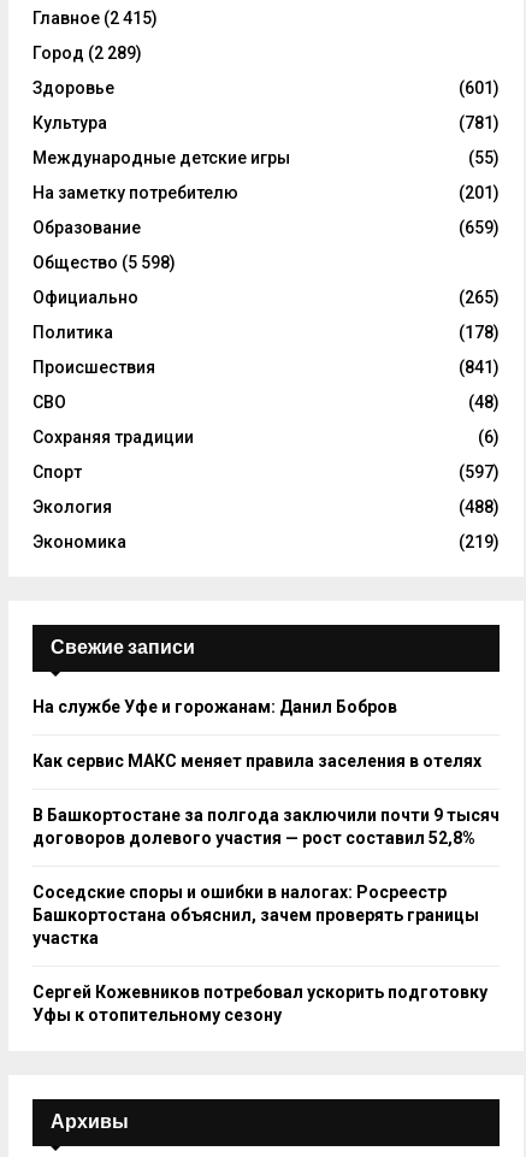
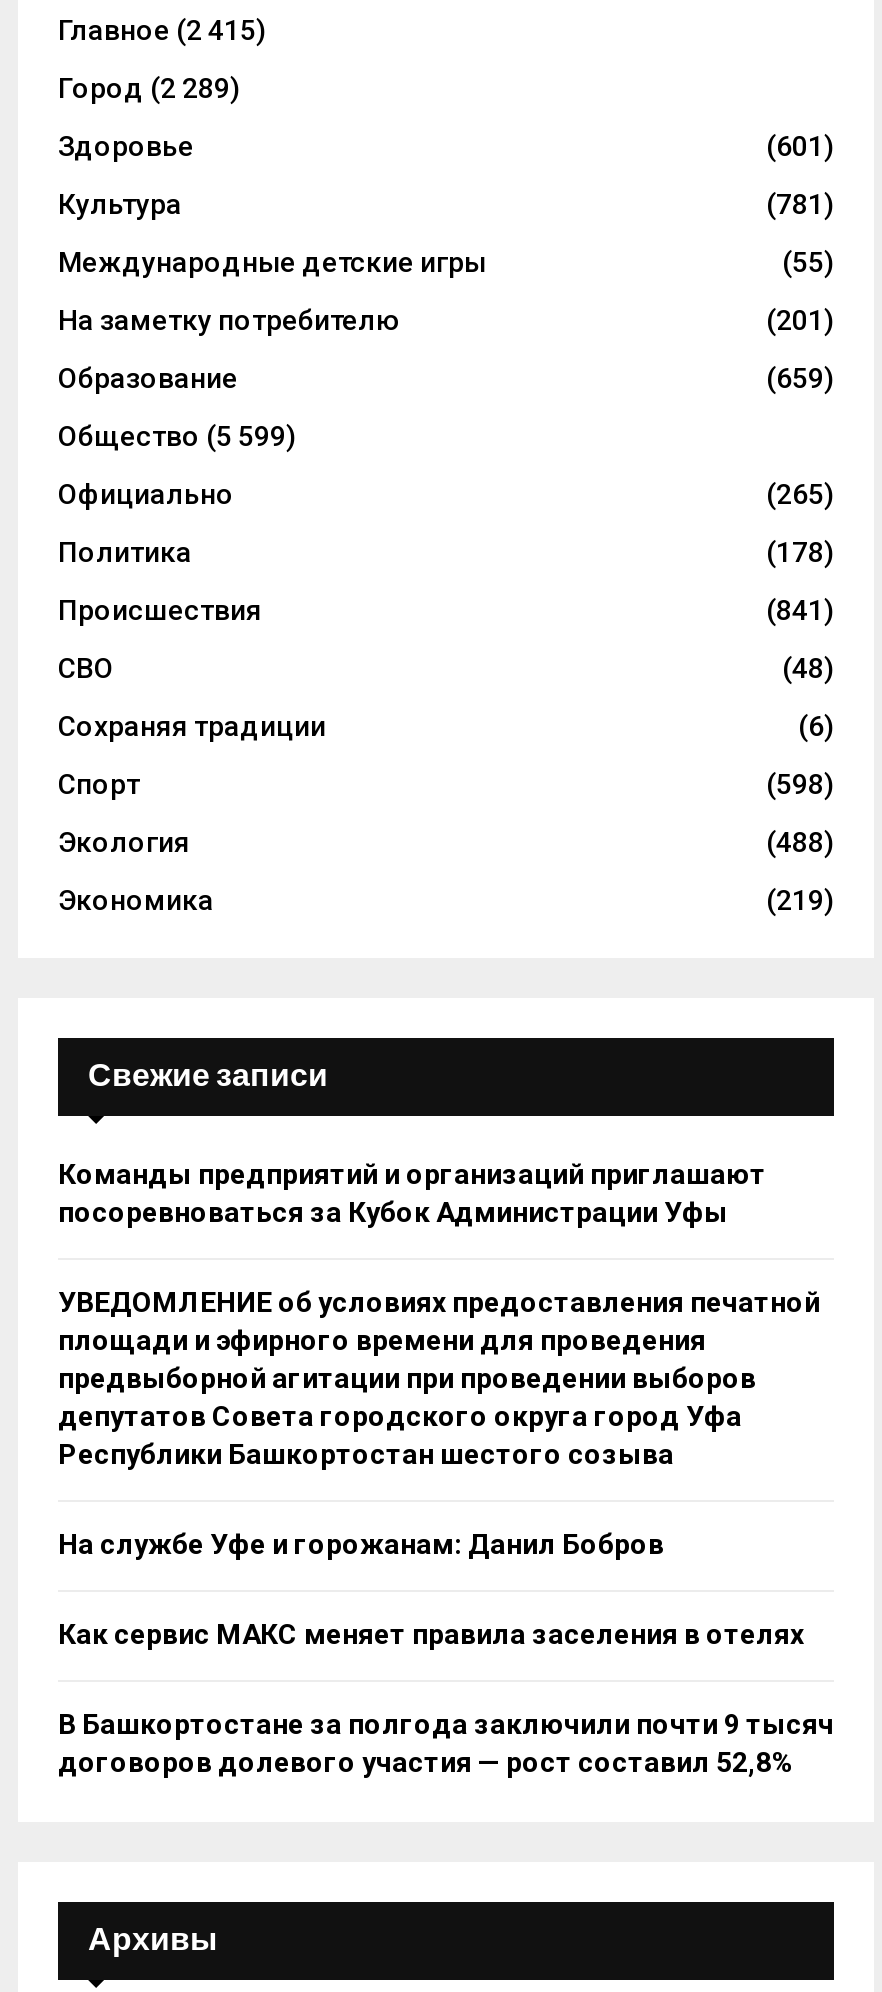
- Общество (5 598)
+ Общество (5 599)

- (597)
+ (598)

+ Команды предприятий и организаций приглашают
+ посоревноваться за Кубок Администрации Уфы
+ УВЕДОМЛЕНИЕ об условиях предоставления печатной
+ площади и эфирного времени для проведения
+ предвыборной агитации при проведении выборов
+ депутатов Совета городского округа город Уфа
+ Республики Башкортостан шестого созыва

moved down: На службе Уфе и горожанам: Данил Бобров | Как сервис МАКС меняет правила заселения в отелях | В Башкортостане за полгода заключили почти 9 тысяч | договоров долевого участия — рост составил 52,8%

- Соседские споры и ошибки в налогах: Росреестр
- Башкортостана объяснил, зачем проверять границы
- участка
- Сергей Кожевников потребовал ускорить подготовку
- Уфы к отопительному сезону
